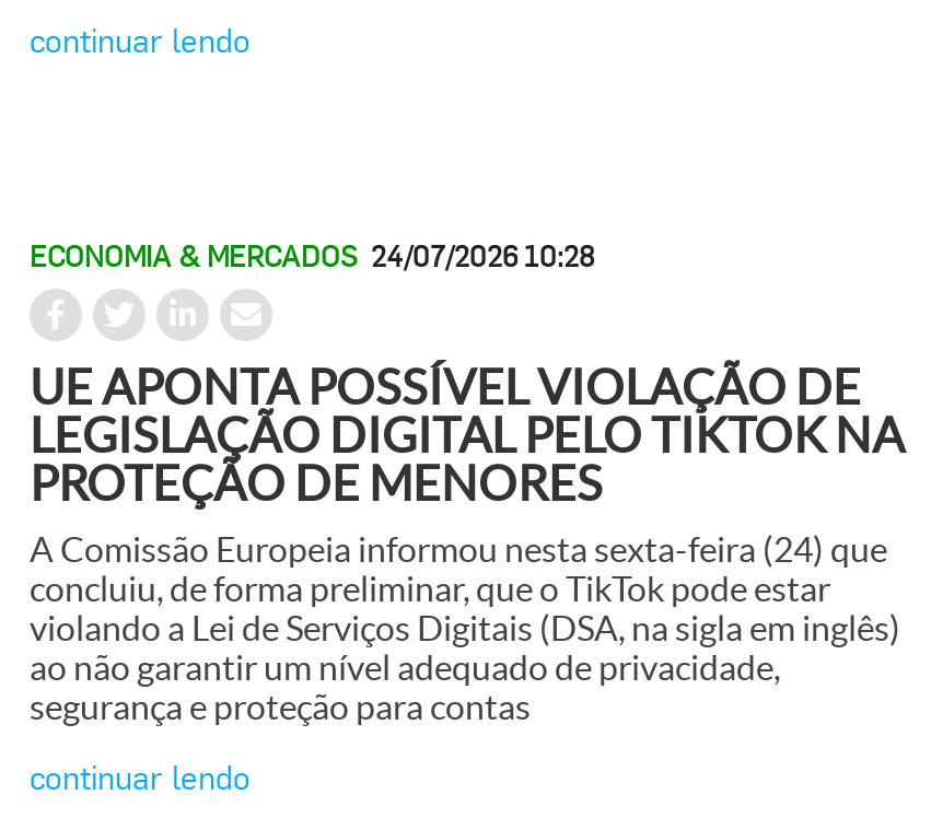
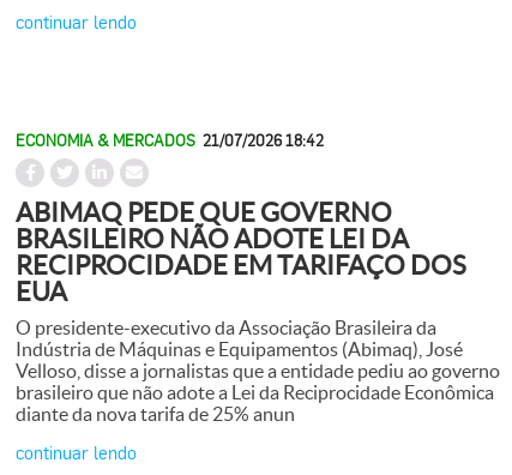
- ECONOMIA & MERCADOS 24/07/2026 10:28
+ ECONOMIA & MERCADOS 21/07/2026 18:42

- UE APONTA POSSÍVEL VIOLAÇÃO DE
- LEGISLAÇÃO DIGITAL PELO TIKTOK NA
- PROTEÇÃO DE MENORES
- A Comissão Europeia informou nesta sexta-feira (24) que
- concluiu, de forma preliminar, que o TikTok pode estar
- violando a Lei de Serviços Digitais (DSA, na sigla em inglês)
- ao não garantir um nível adequado de privacidade,
- segurança e proteção para contas
+ ABIMAQ PEDE QUE GOVERNO
+ BRASILEIRO NÃO ADOTE LEI DA
+ RECIPROCIDADE EM TARIFAÇO DOS
+ EUA
+ O presidente-executivo da Associação Brasileira da
+ Indústria de Máquinas e Equipamentos (Abimaq), José
+ Velloso, disse a jornalistas que a entidade pediu ao governo
+ brasileiro que não adote a Lei da Reciprocidade Econômica
+ diante da nova tarifa de 25% anun
